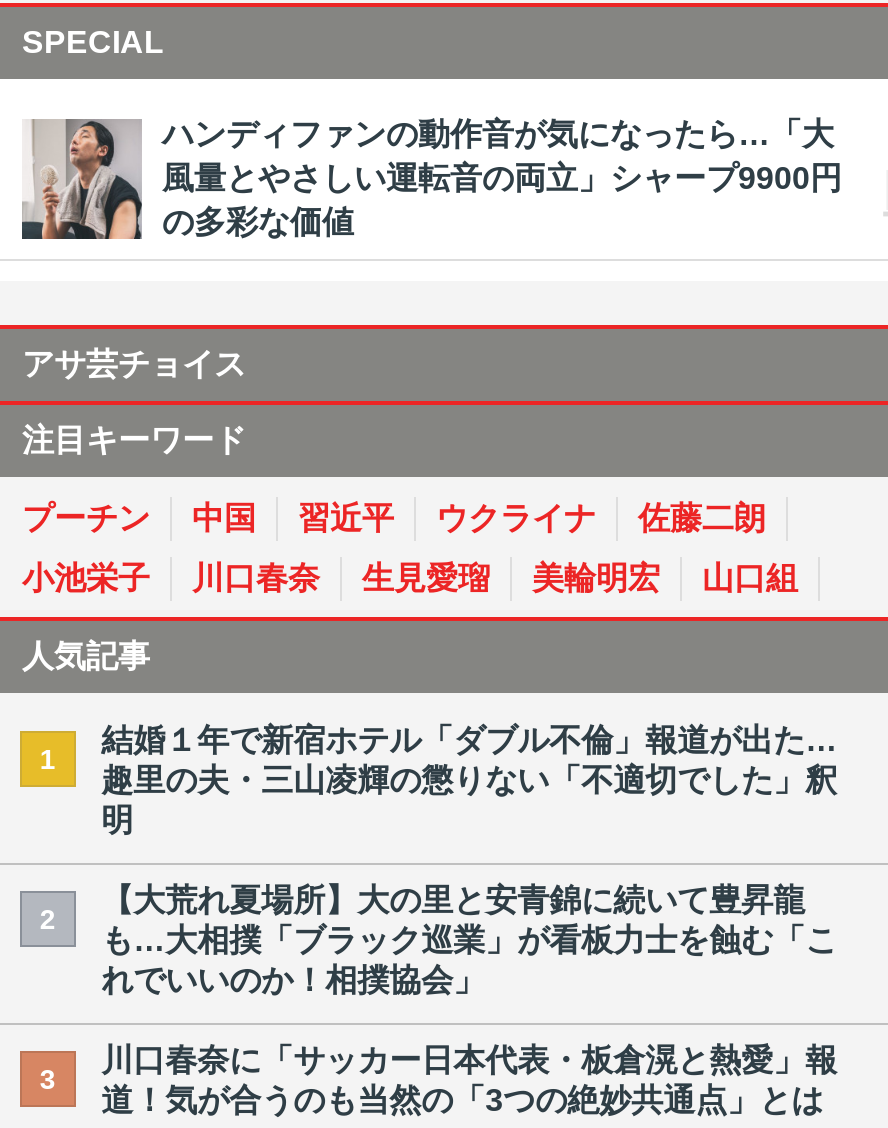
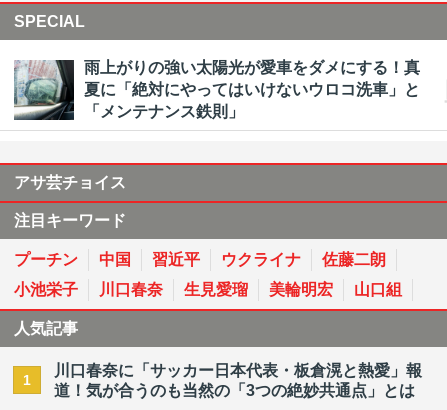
- [image]
- ハンディファンの動作音が気になったら…「大
- 風量とやさしい運転音の両立」シャープ9900円
- の多彩な価値
+ [image]
+ 雨上がりの強い太陽光が愛車をダメにする！真
+ 夏に「絶対にやってはいけないウロコ洗車」と
+ 「メンテナンス鉄則」

- 結婚１年で新宿ホテル「ダブル不倫」報道が出た…
- 趣里の夫・三山凌輝の懲りない「不適切でした」釈
- 明
- 2

- 【大荒れ夏場所】大の里と安青錦に続いて豊昇龍
- も…大相撲「ブラック巡業」が看板力士を蝕む「こ
- れでいいのか！相撲協会」
- 3
